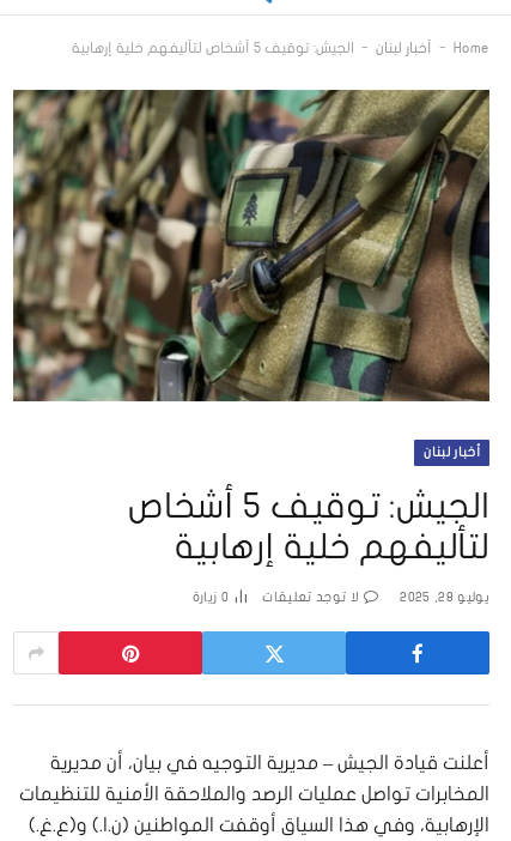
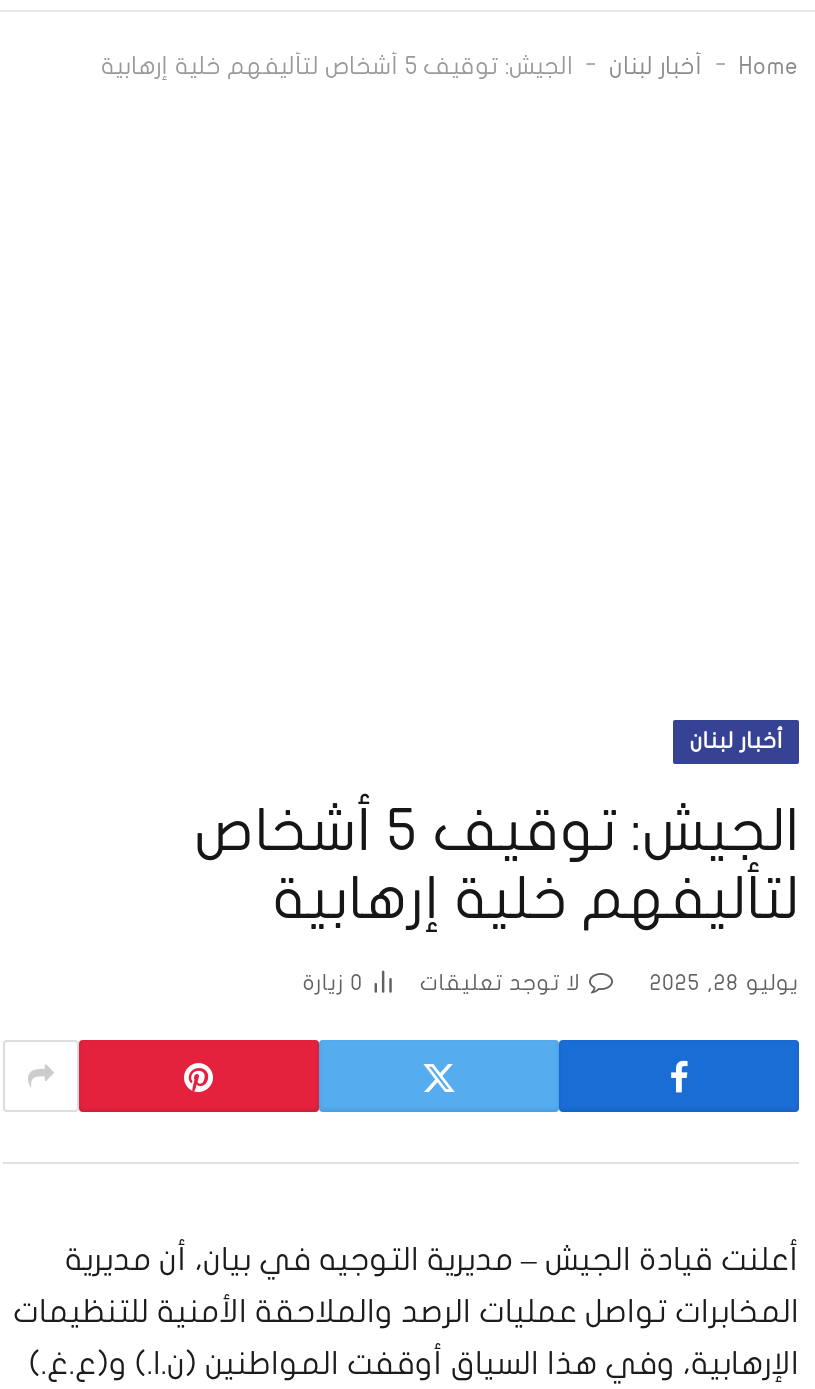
- [image]
